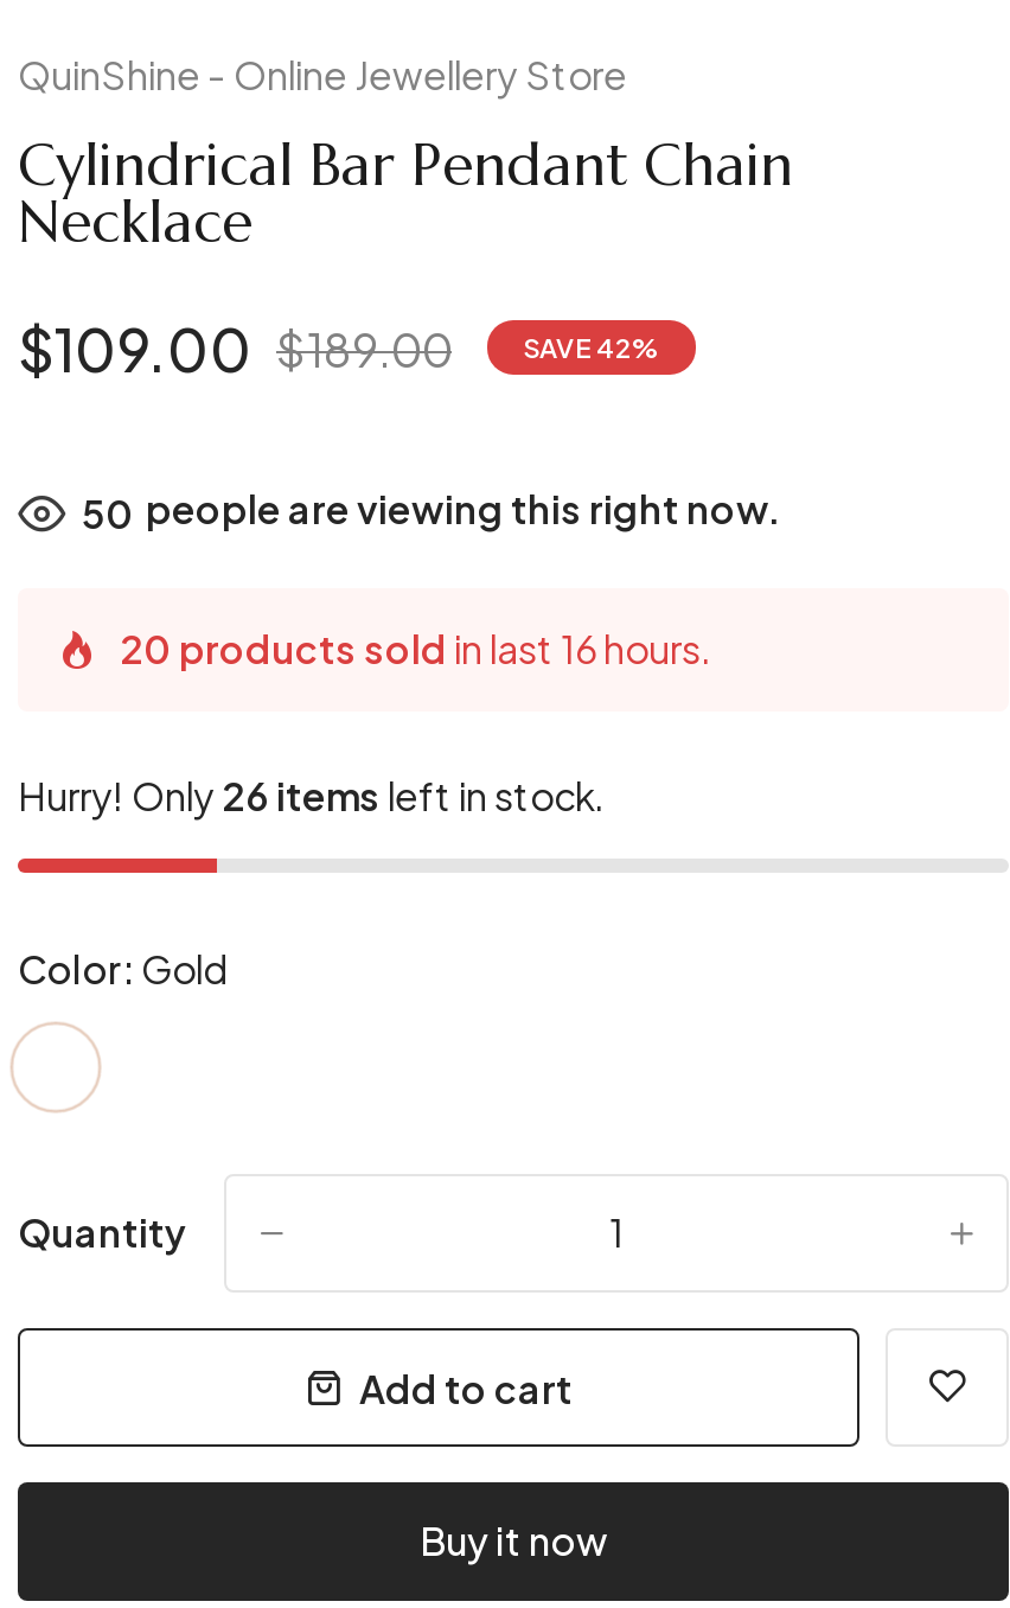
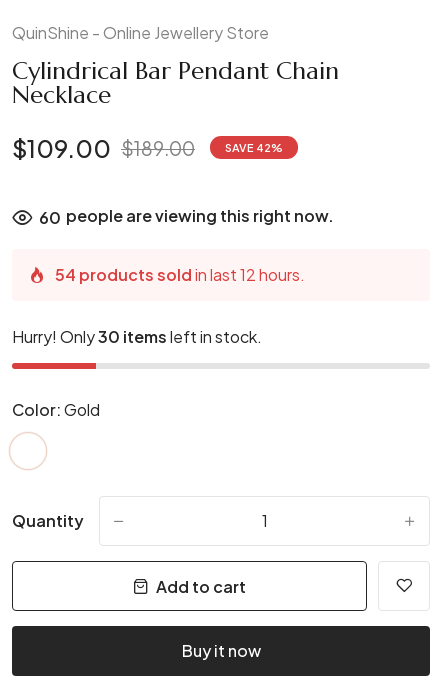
- 50 people are viewing this right now.
+ 60 people are viewing this right now.

- 20 products sold in last 16 hours.
+ 54 products sold in last 12 hours.

- Hurry! Only 26 items left in stock.
+ Hurry! Only 30 items left in stock.
